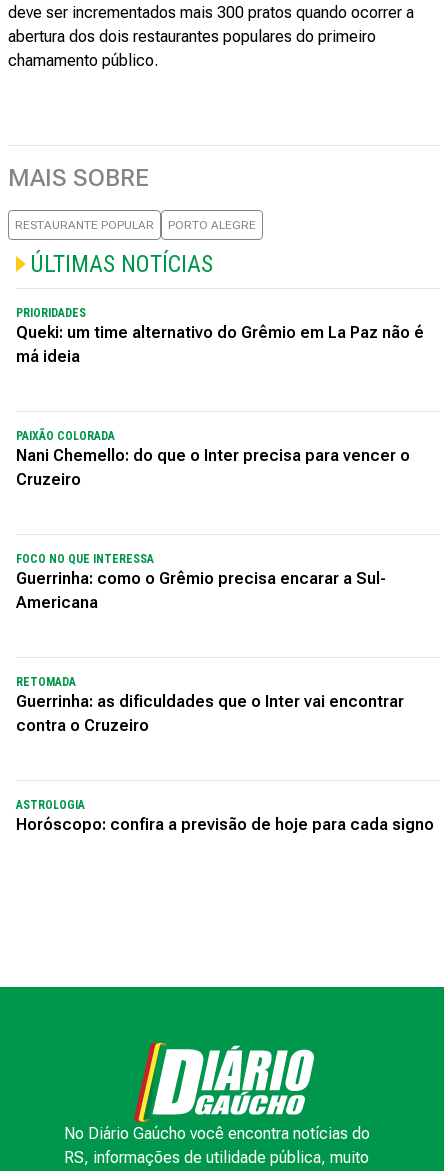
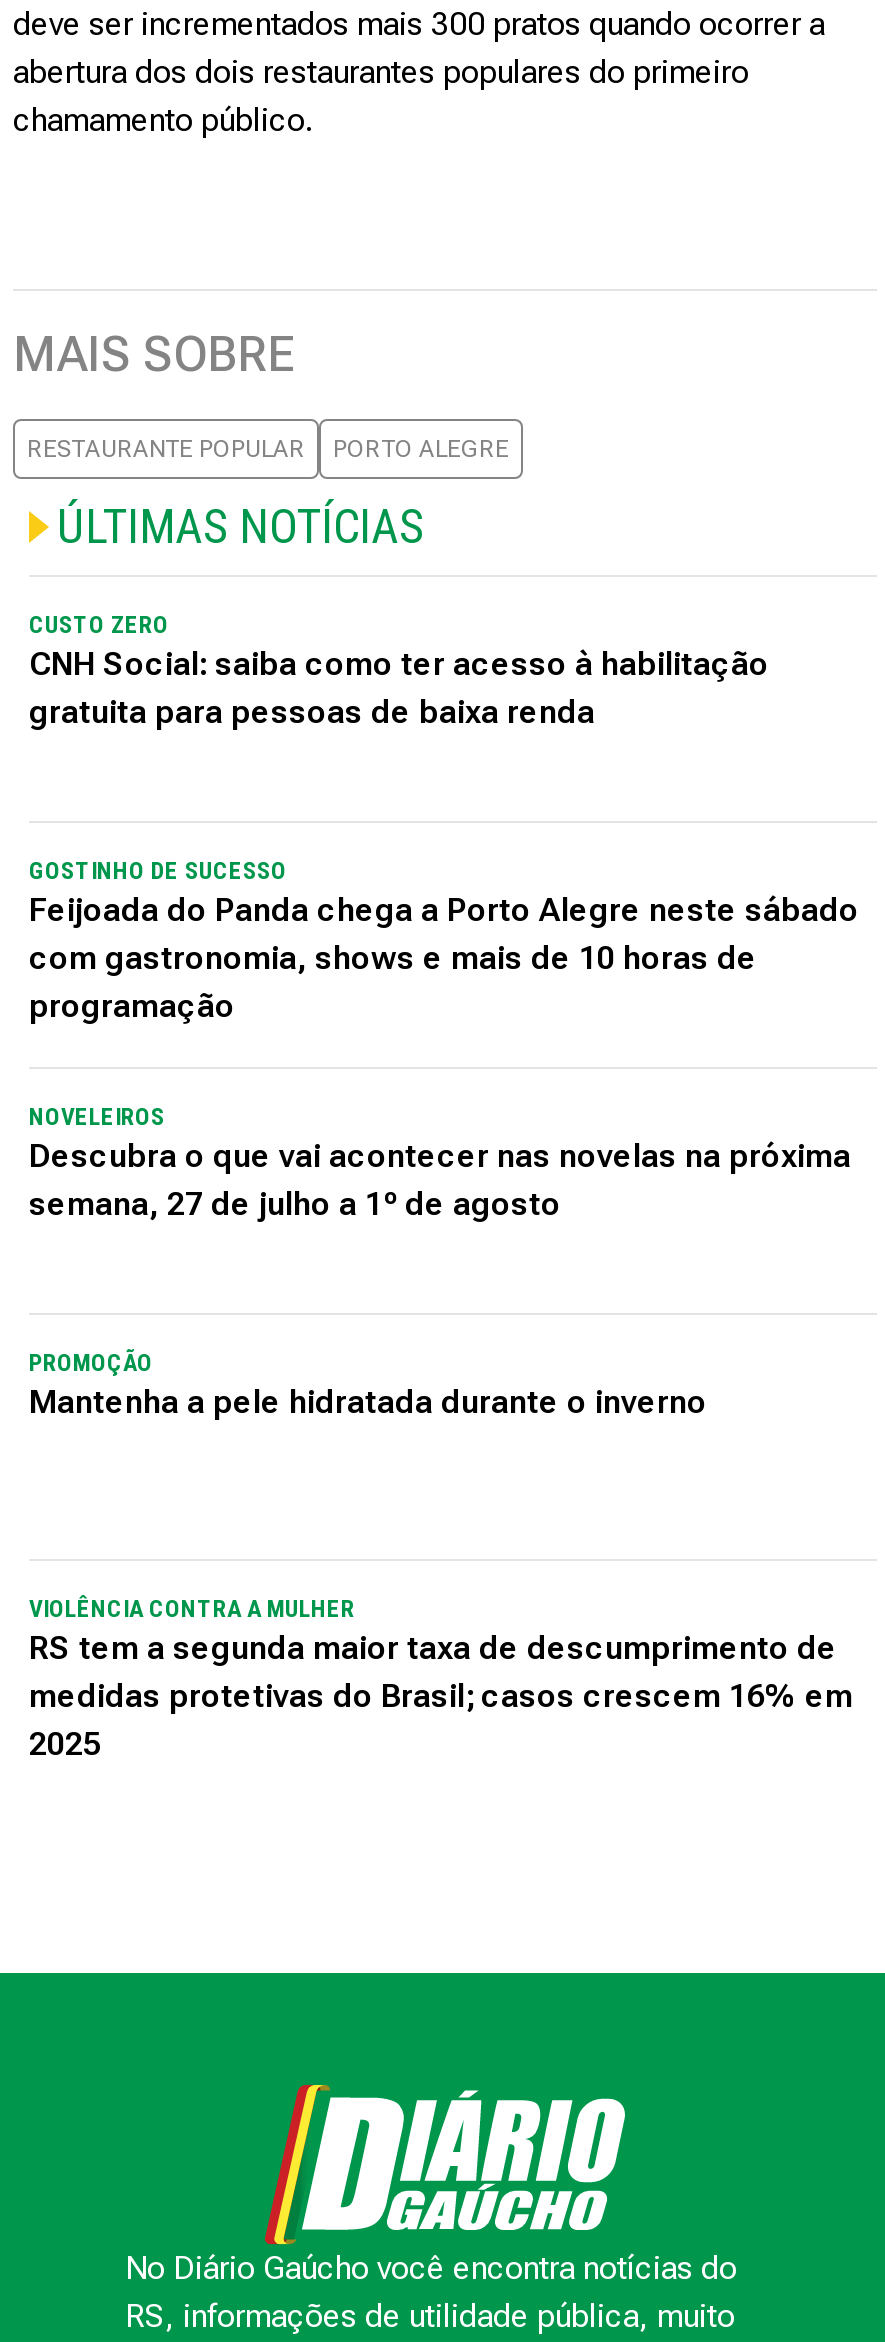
- PRIORIDADES
- Queki: um time alternativo do Grêmio em La Paz não é
- má ideia
+ CUSTO ZERO
+ CNH Social: saiba como ter acesso à habilitação
+ gratuita para pessoas de baixa renda

- PAIXÃO COLORADA
- Nani Chemello: do que o Inter precisa para vencer o
- Cruzeiro
+ GOSTINHO DE SUCESSO
+ Feijoada do Panda chega a Porto Alegre neste sábado
+ com gastronomia, shows e mais de 10 horas de
+ programação

- FOCO NO QUE INTERESSA
- Guerrinha: como o Grêmio precisa encarar a Sul-
- Americana
+ NOVELEIROS
+ Descubra o que vai acontecer nas novelas na próxima
+ semana, 27 de julho a 1º de agosto

- RETOMADA
- Guerrinha: as dificuldades que o Inter vai encontrar
- contra o Cruzeiro
+ PROMOÇÃO
+ Mantenha a pele hidratada durante o inverno

- ASTROLOGIA
- Horóscopo: confira a previsão de hoje para cada signo
+ VIOLÊNCIA CONTRA A MULHER
+ RS tem a segunda maior taxa de descumprimento de
+ medidas protetivas do Brasil; casos crescem 16% em
+ 2025
